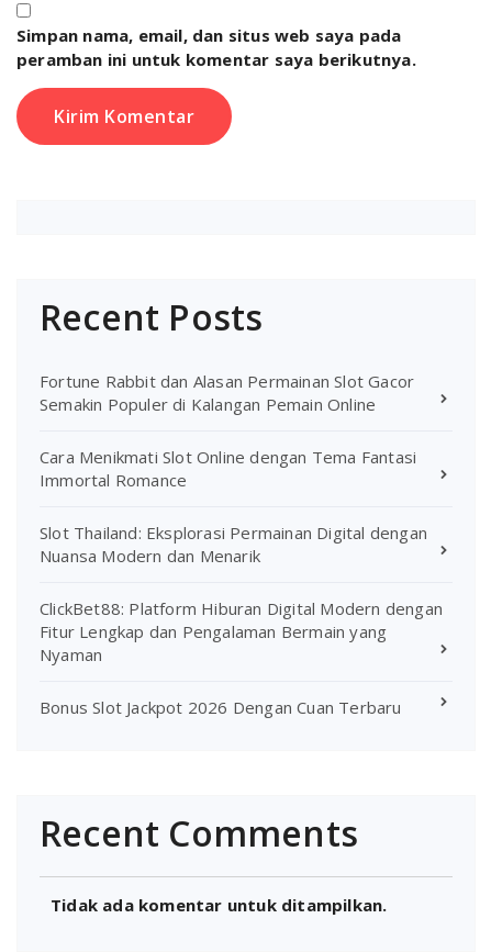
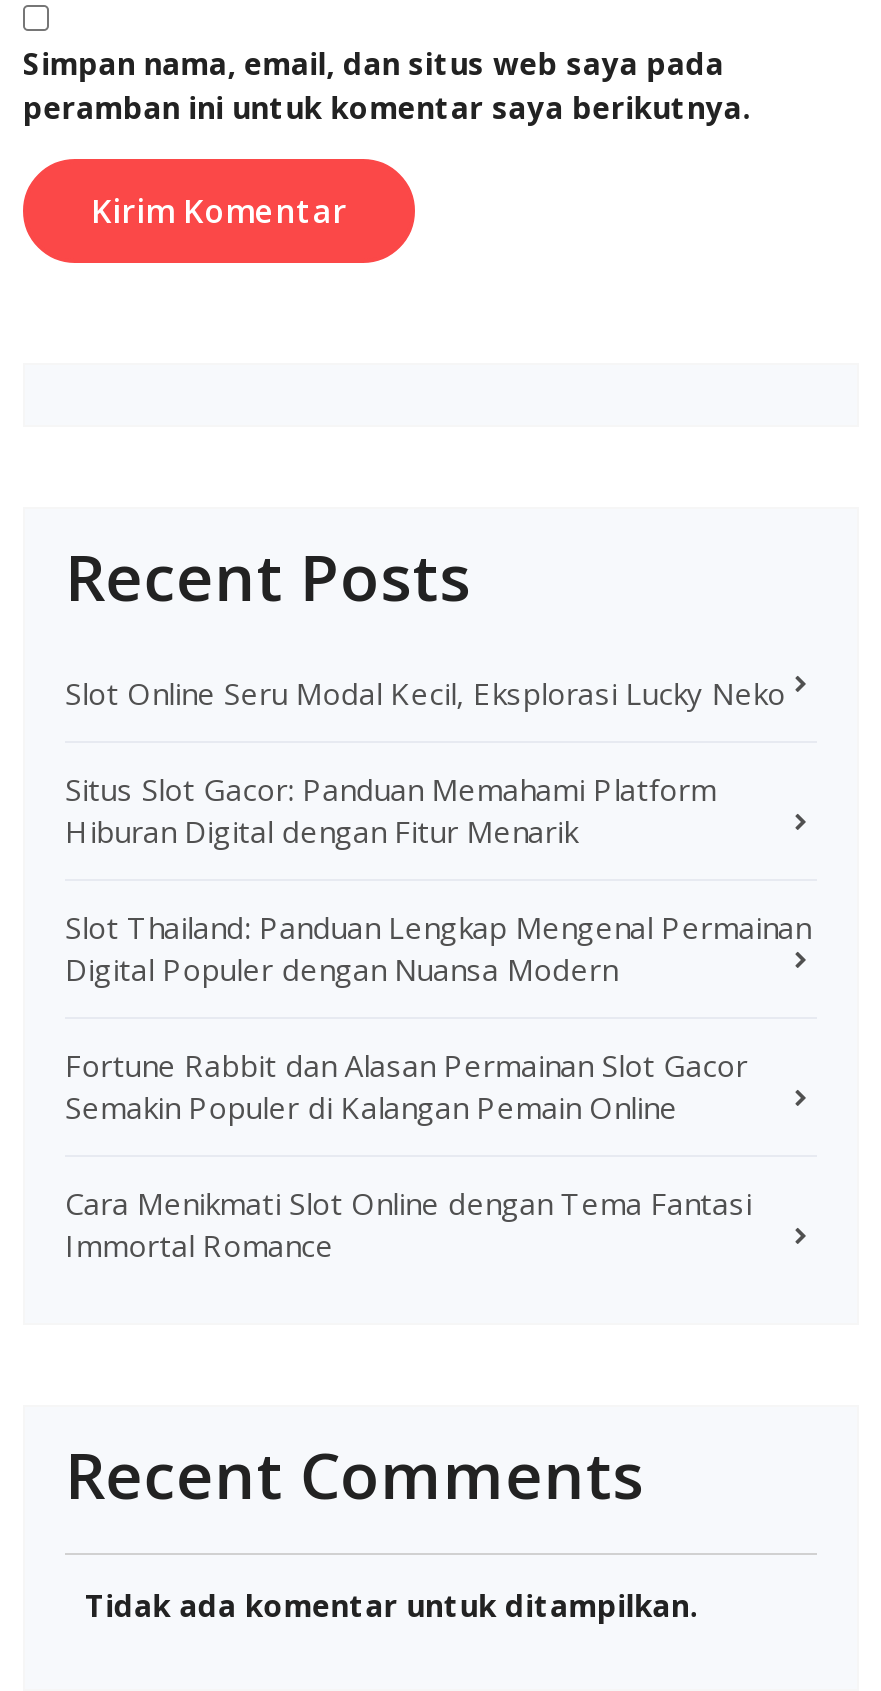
+ Slot Online Seru Modal Kecil, Eksplorasi Lucky Neko
+ Situs Slot Gacor: Panduan Memahami Platform
+ Hiburan Digital dengan Fitur Menarik
+ Slot Thailand: Panduan Lengkap Mengenal Permainan
+ Digital Populer dengan Nuansa Modern

moved down: Fortune Rabbit dan Alasan Permainan Slot Gacor | Semakin Populer di Kalangan Pemain Online | Cara Menikmati Slot Online dengan Tema Fantasi | Immortal Romance

- Slot Thailand: Eksplorasi Permainan Digital dengan
- Nuansa Modern dan Menarik
- ClickBet88: Platform Hiburan Digital Modern dengan
- Fitur Lengkap dan Pengalaman Bermain yang
- Nyaman
- Bonus Slot Jackpot 2026 Dengan Cuan Terbaru
